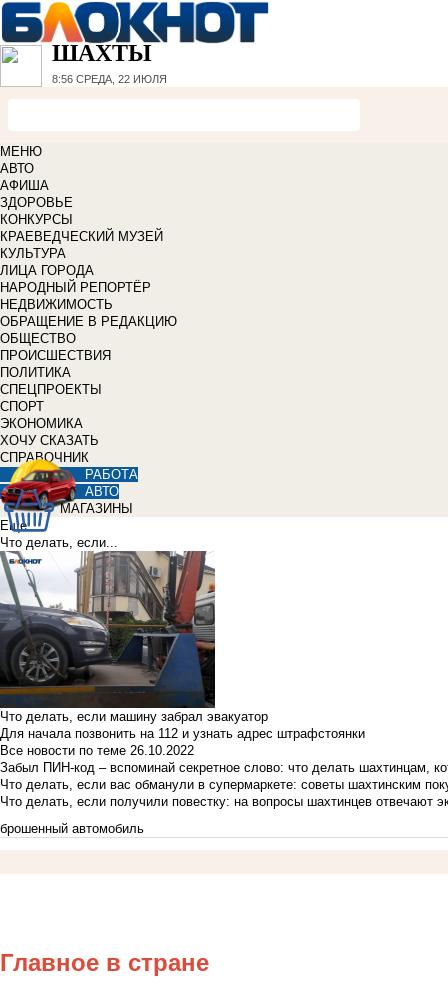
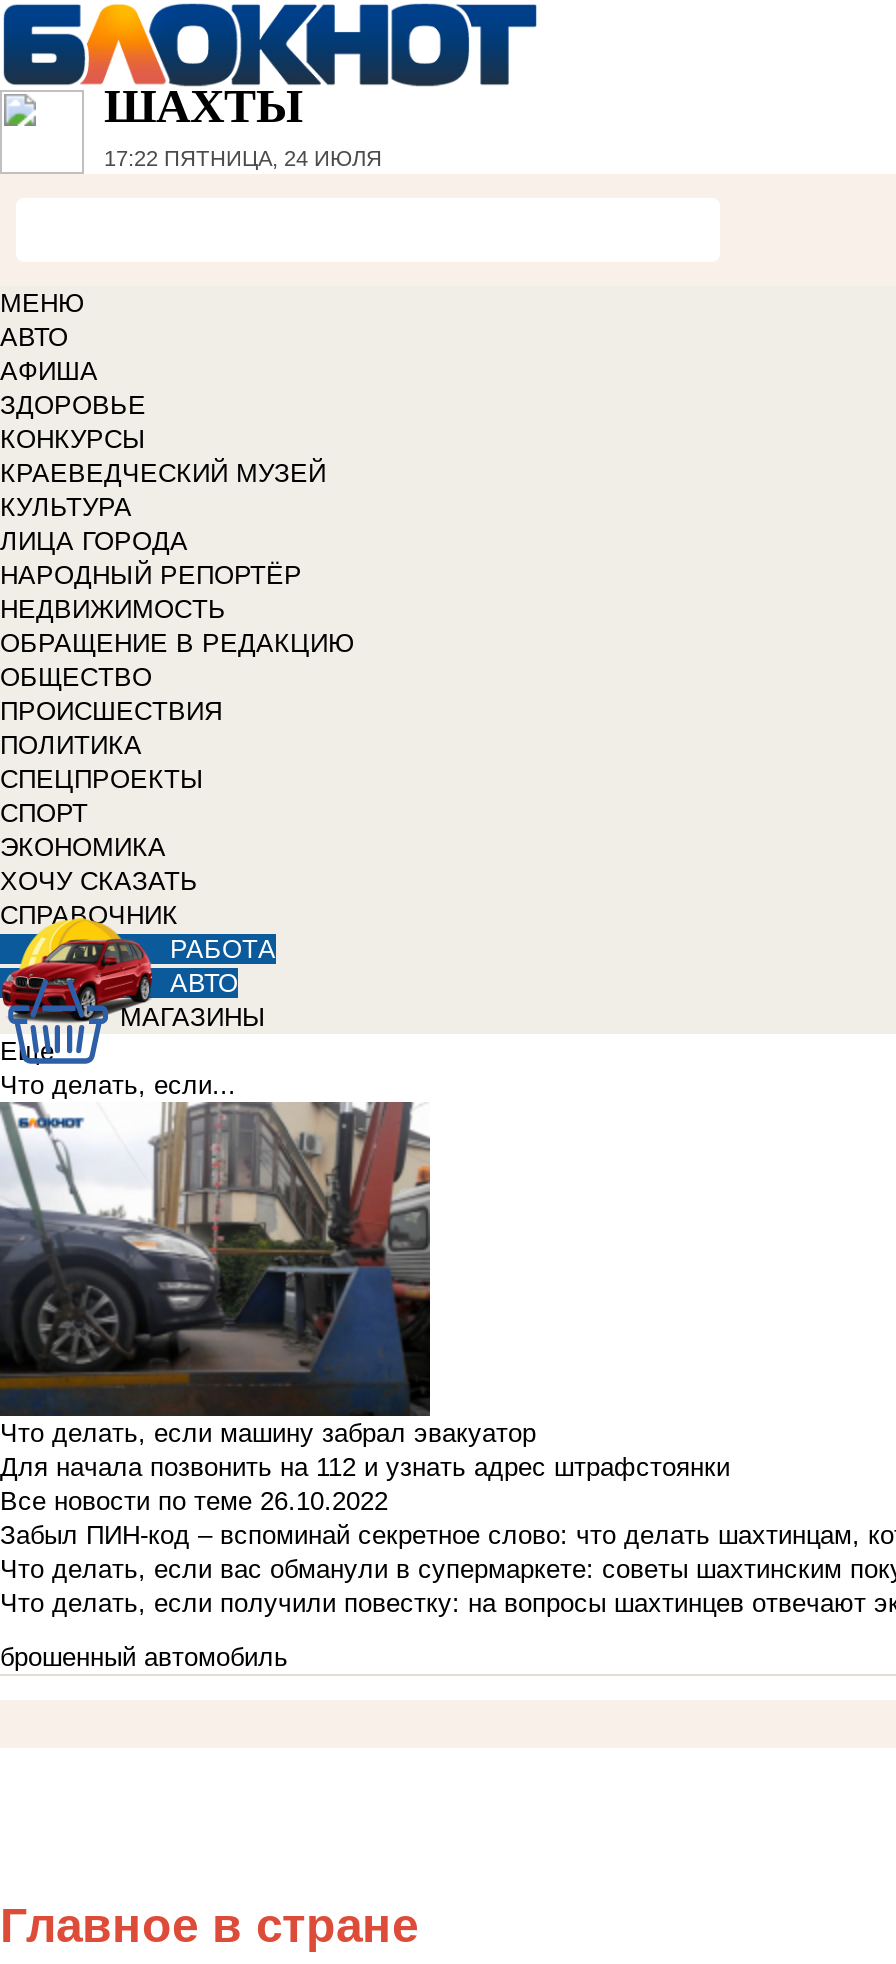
- 8:56 СРЕДА, 22 ИЮЛЯ
+ 17:22 ПЯТНИЦА, 24 ИЮЛЯ
